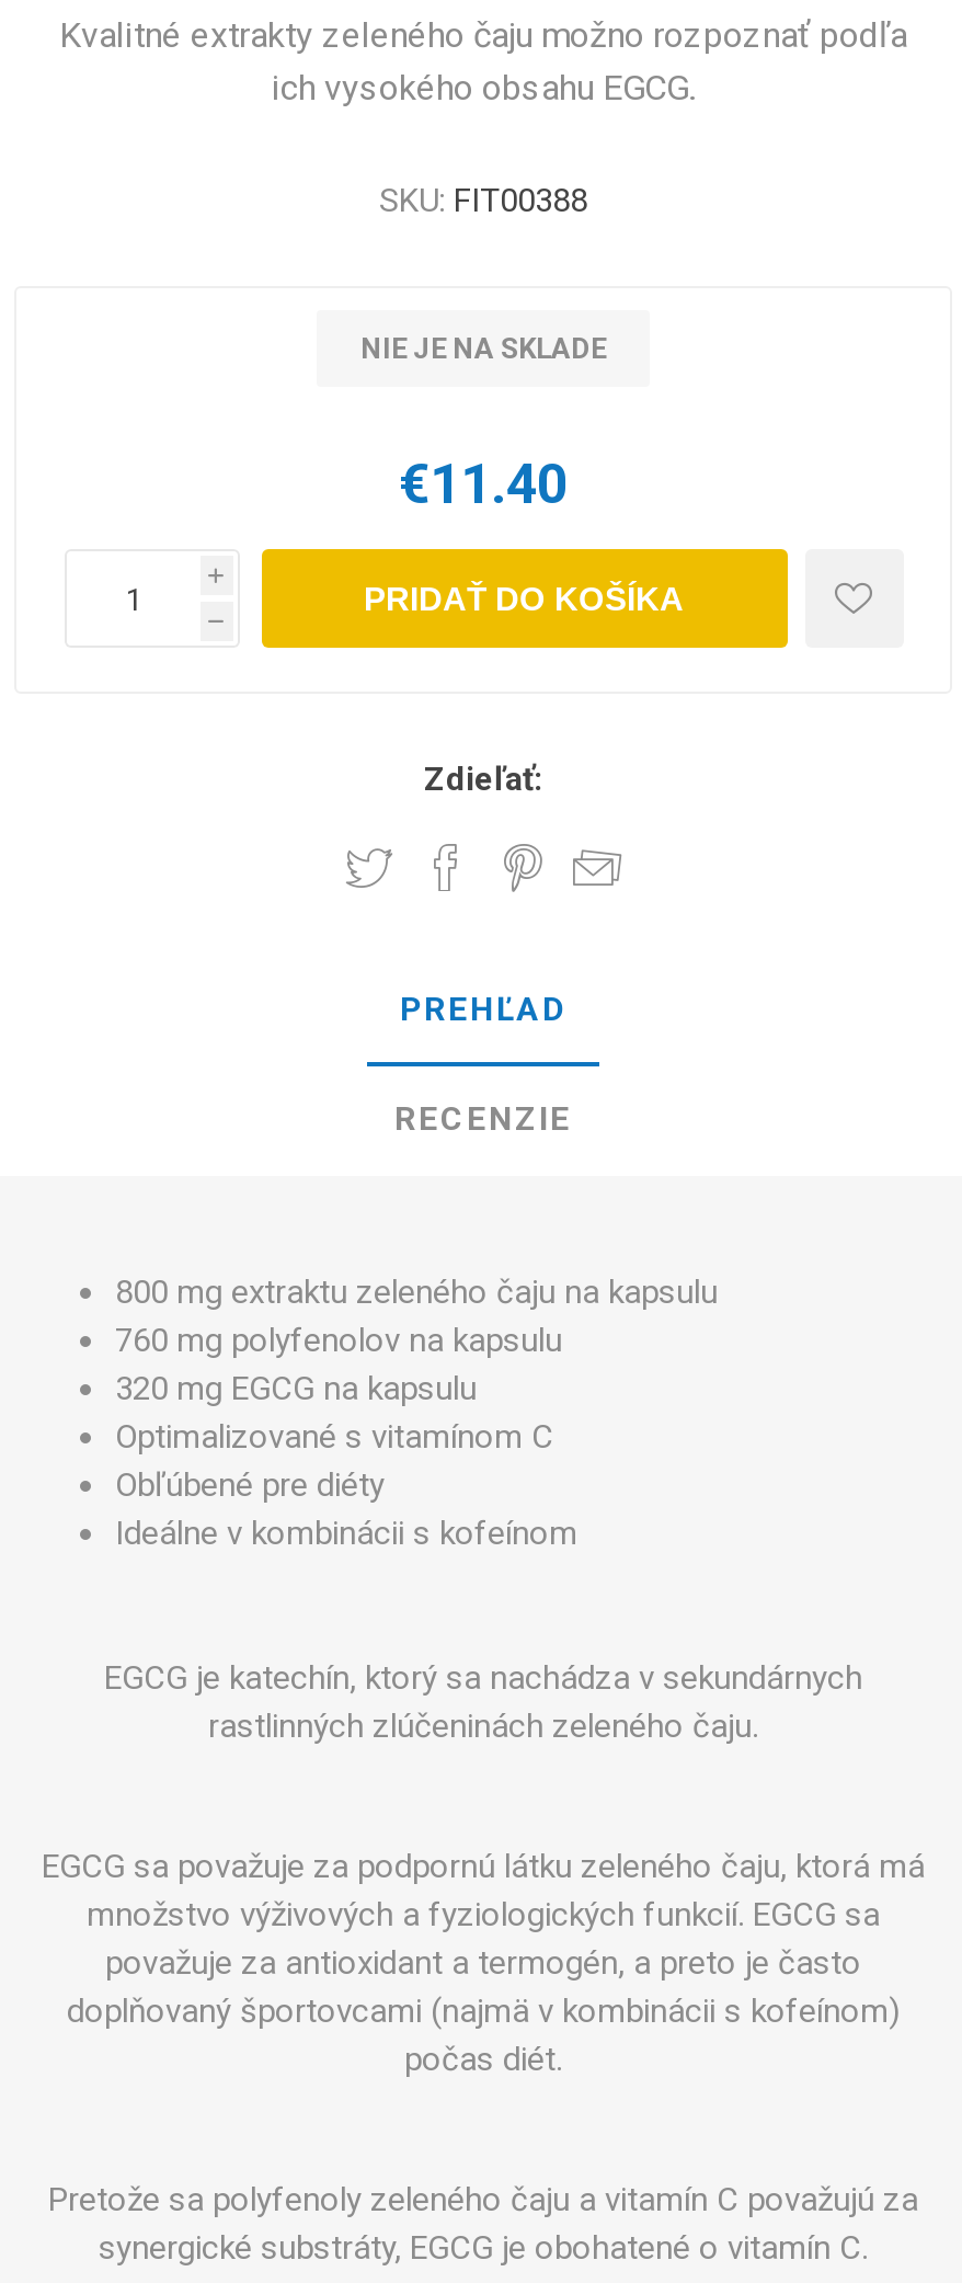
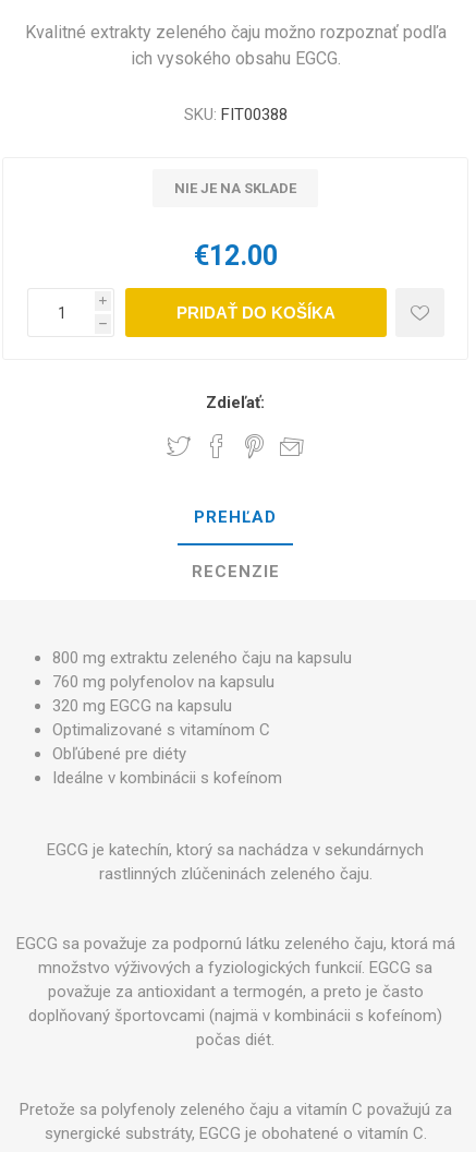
- €11.40
+ €12.00
